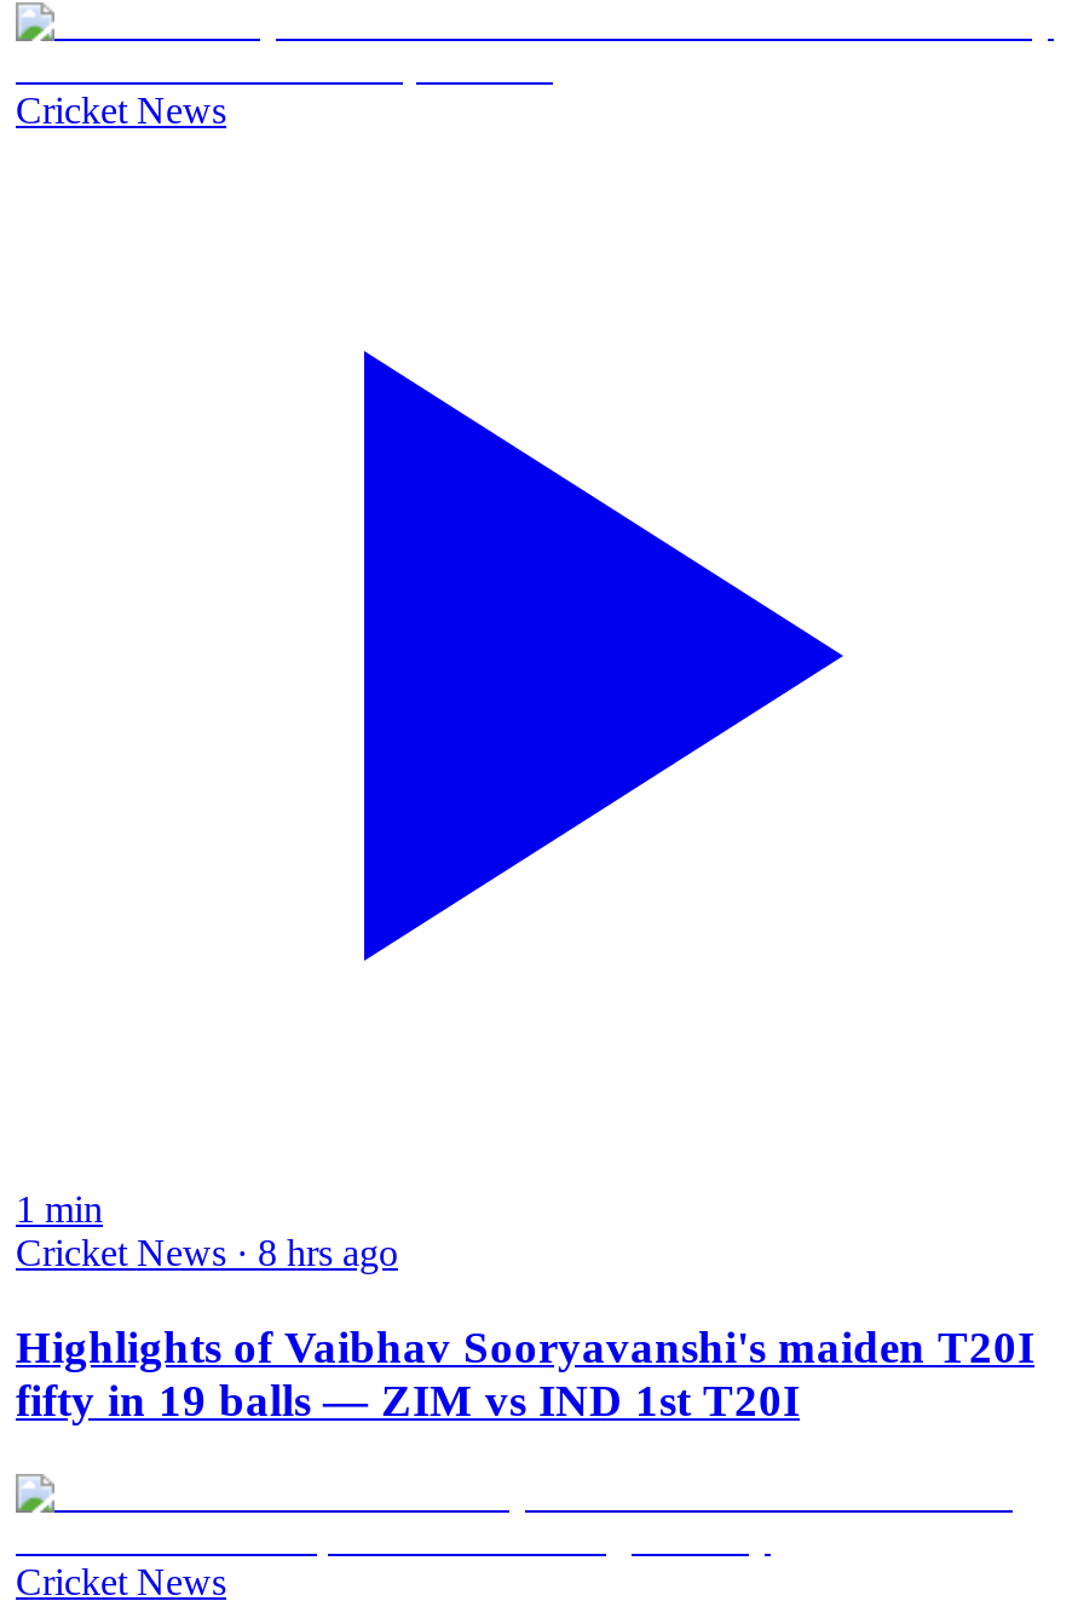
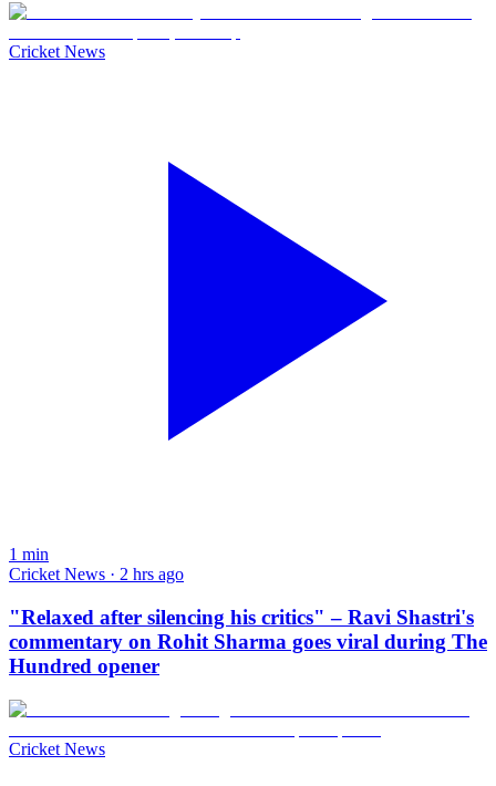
- Cricket News · 8 hrs ago
+ Cricket News · 2 hrs ago

- Highlights of Vaibhav Sooryavanshi's maiden T20I
- fifty in 19 balls — ZIM vs IND 1st T20I
+ "Relaxed after silencing his critics" – Ravi Shastri's
+ commentary on Rohit Sharma goes viral during The
+ Hundred opener
